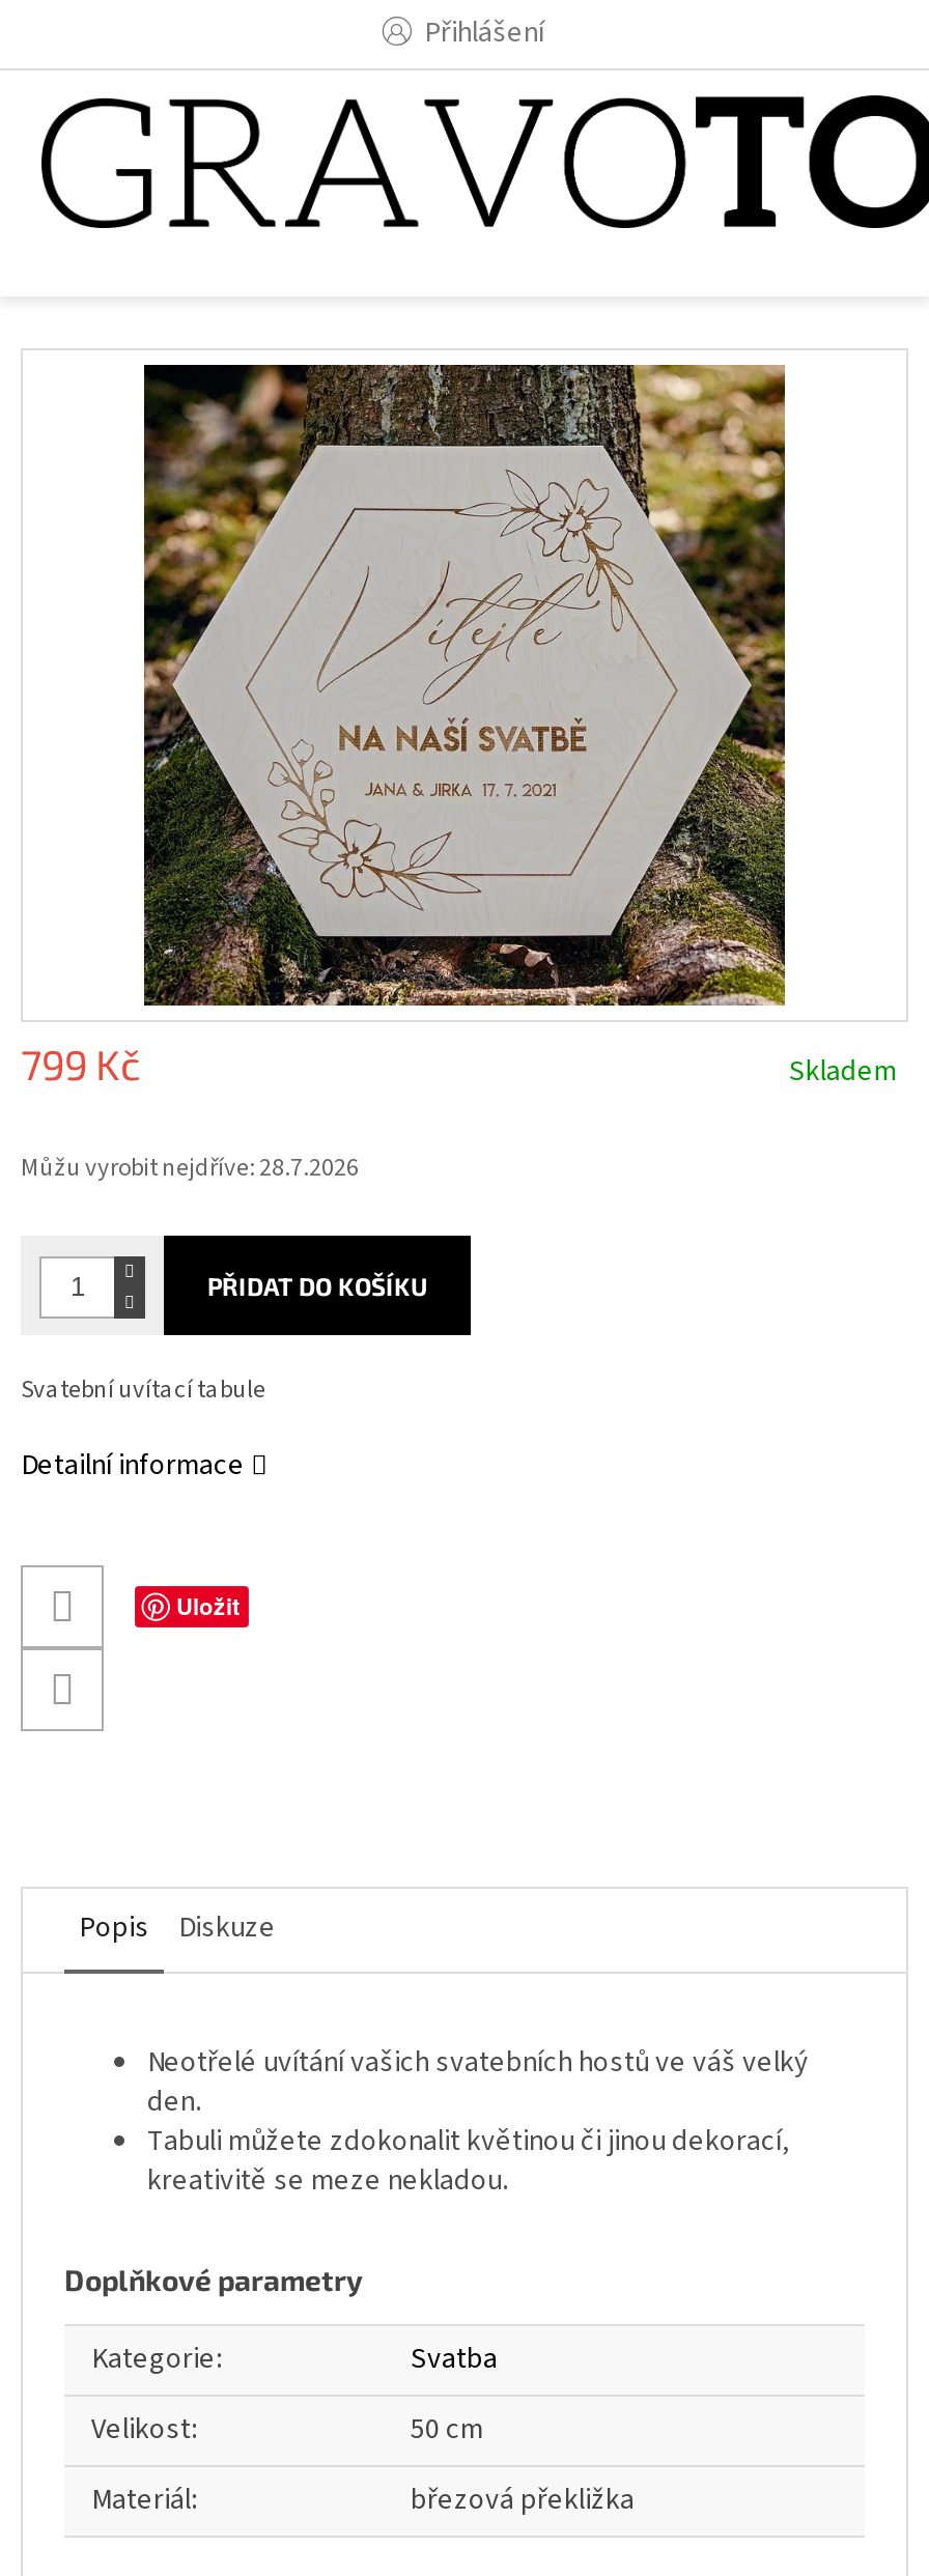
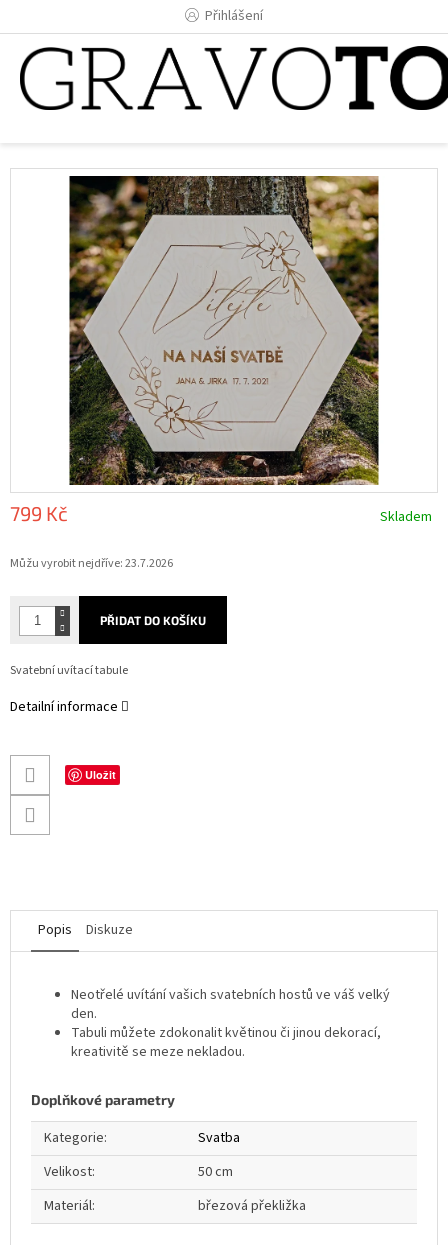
- Můžu vyrobit nejdříve: 28.7.2026
+ Můžu vyrobit nejdříve: 23.7.2026
